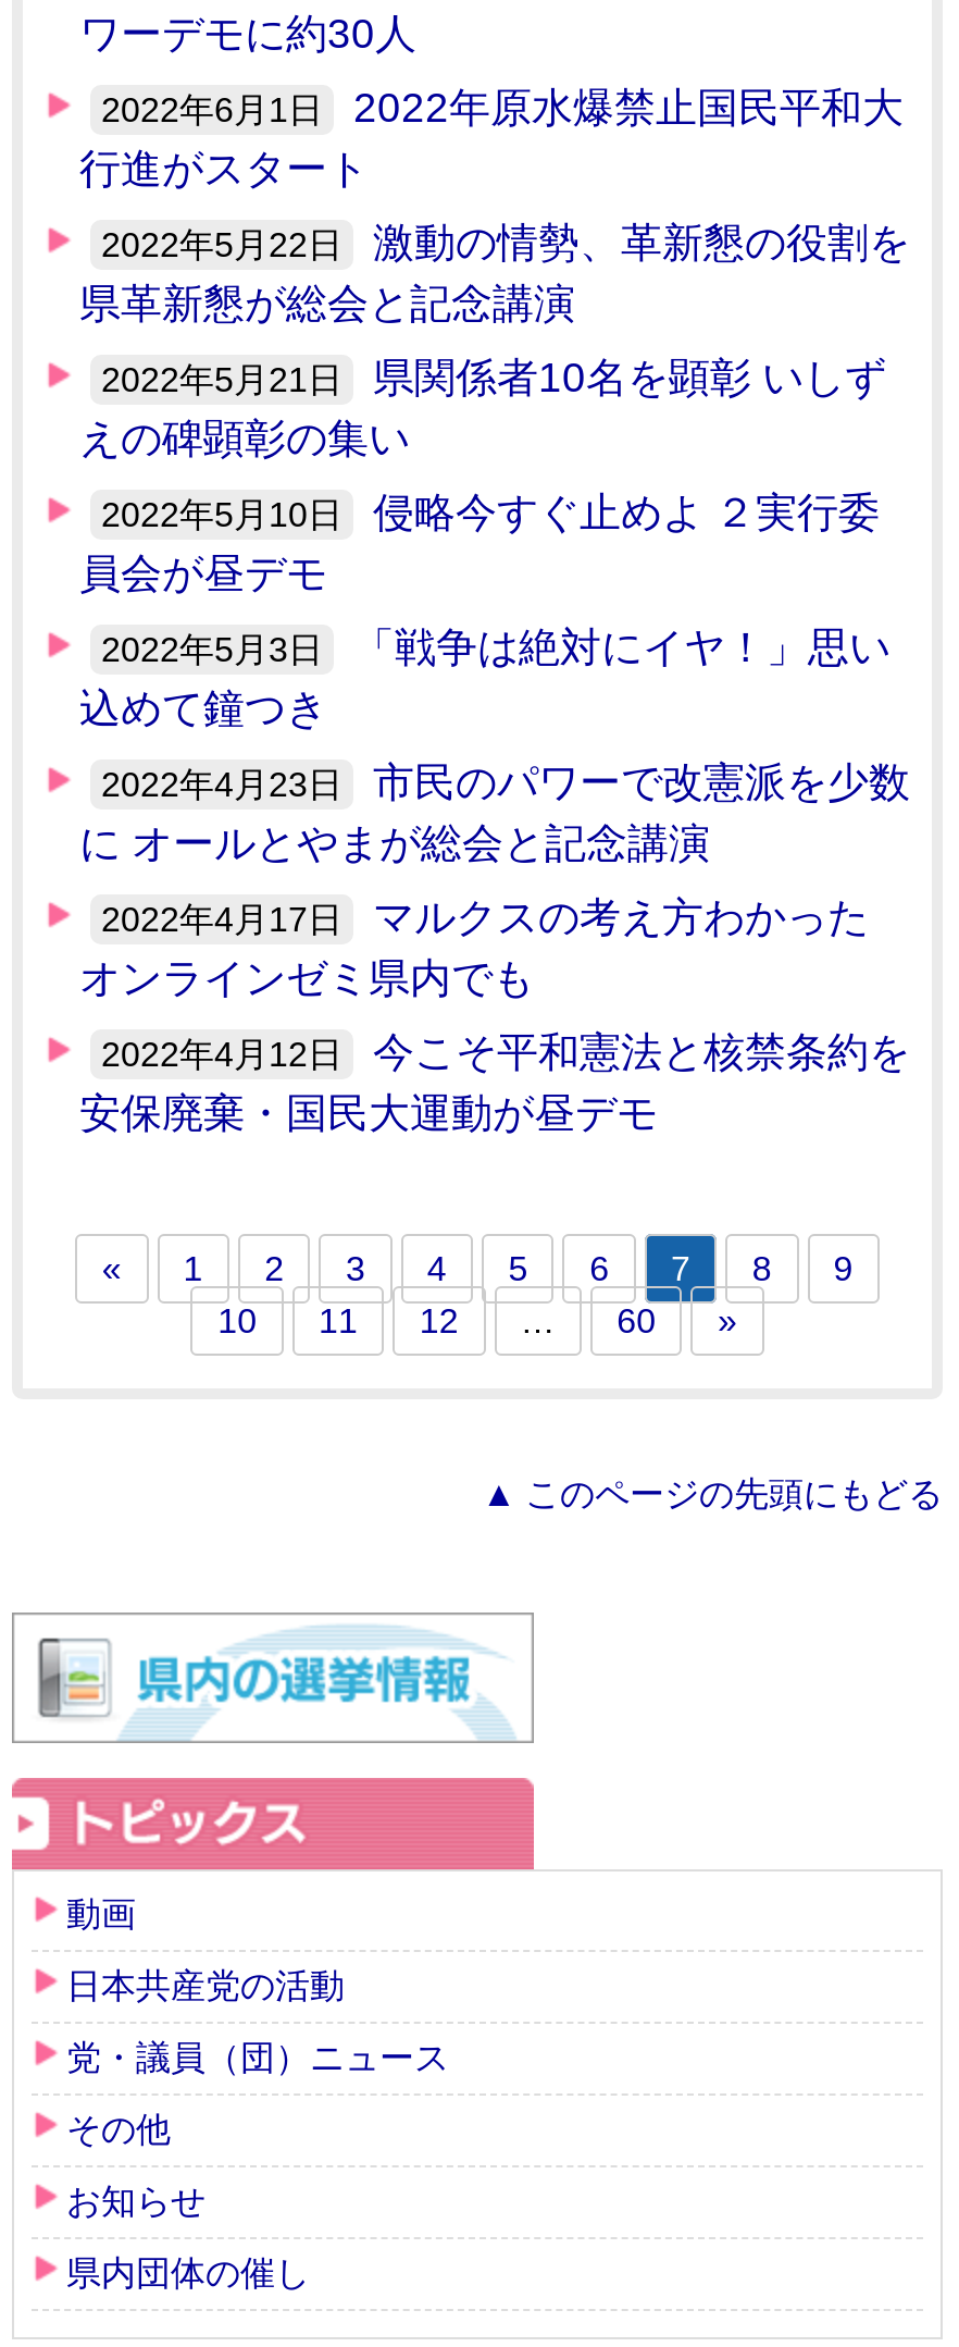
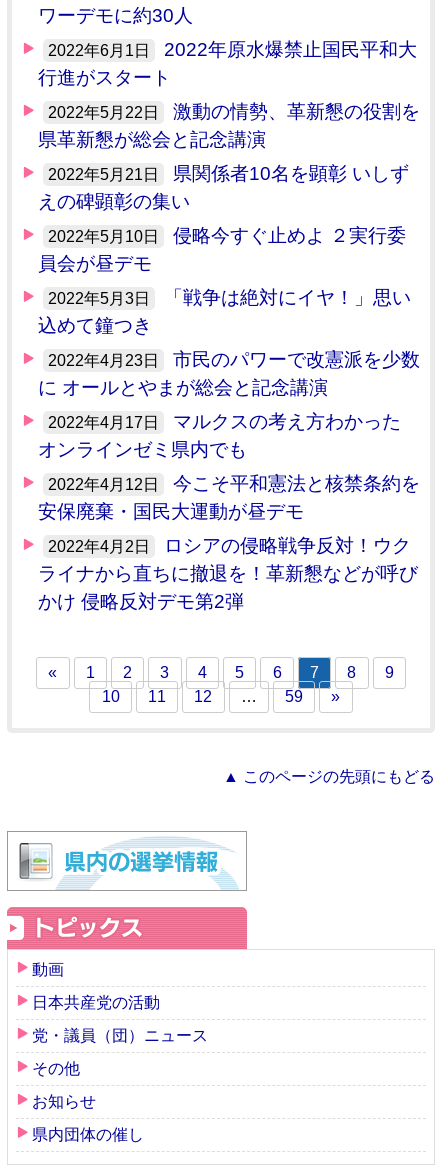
+ 2022年4月2日
+ ロシアの侵略戦争反対！ウク
+ ライナから直ちに撤退を！革新懇などが呼び
+ かけ 侵略反対デモ第2弾

- 60
+ 59
